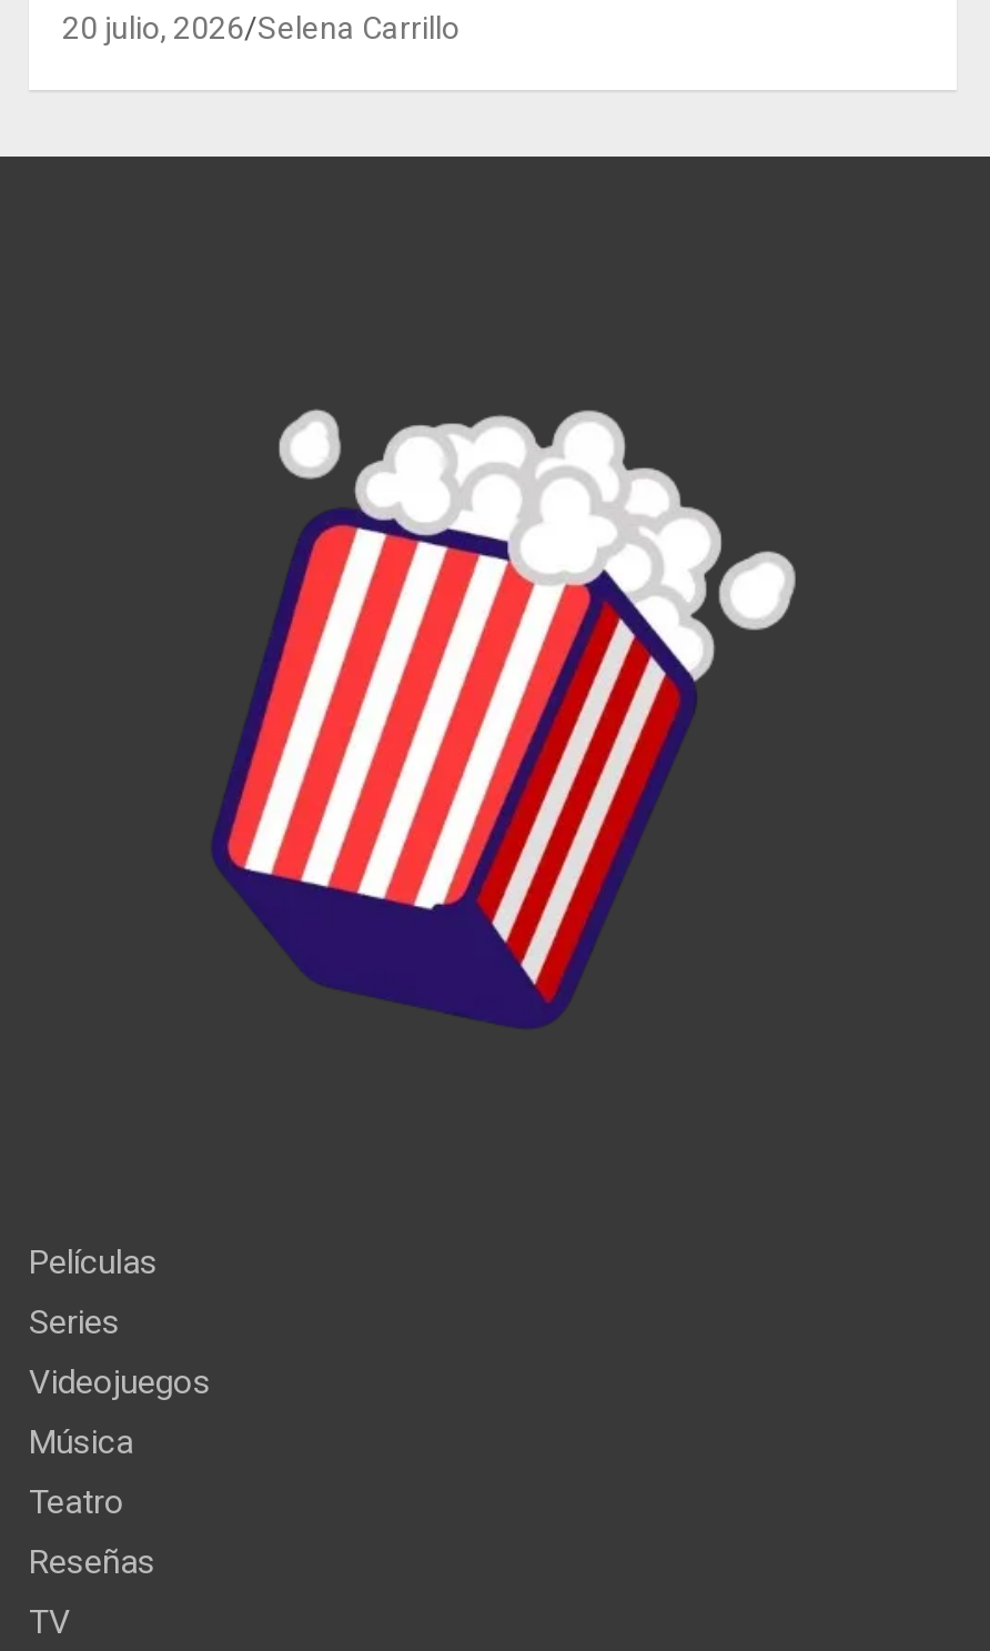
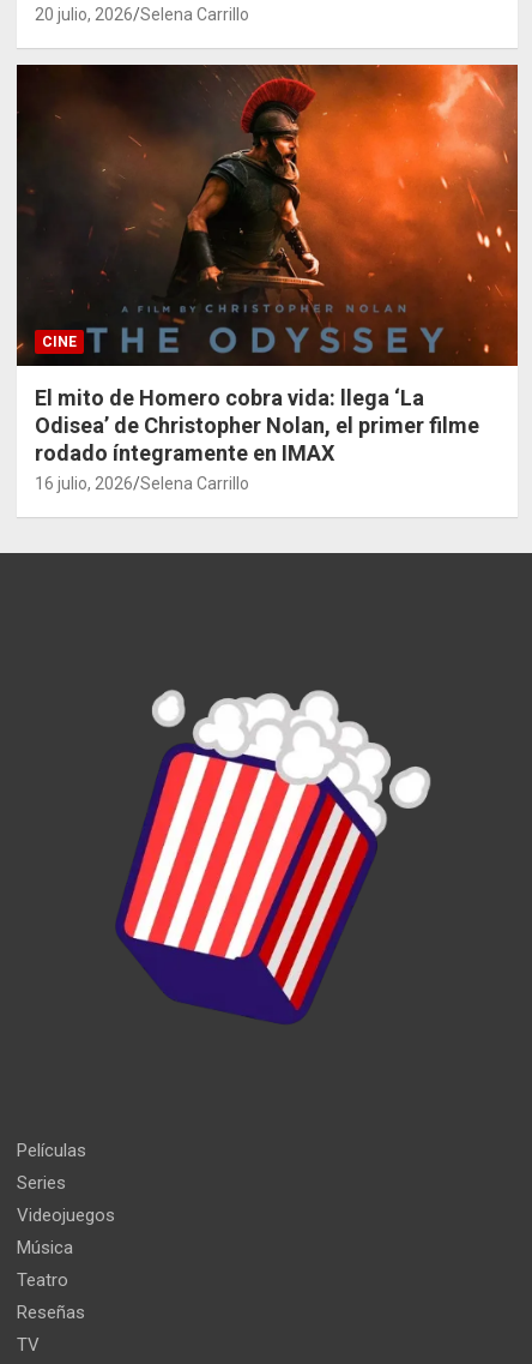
+ [image]
+ CINE
+ El mito de Homero cobra vida: llega ‘La
+ Odisea’ de Christopher Nolan, el primer filme
+ rodado íntegramente en IMAX
+ 16 julio, 2026 Selena Carrillo
